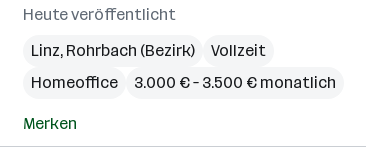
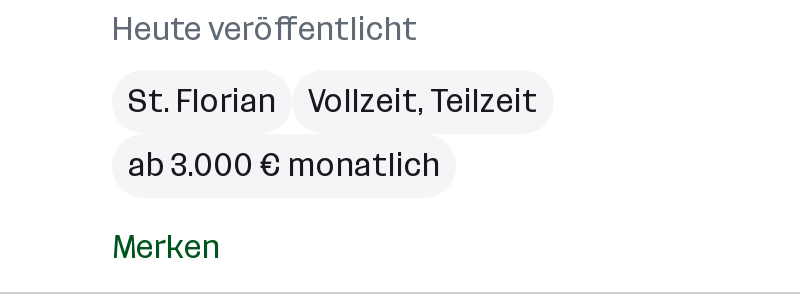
- Linz, Rohrbach (Bezirk)
- Vollzeit
+ St. Florian
+ Vollzeit, Teilzeit

- Homeoffice
- 3.000 € – 3.500 € monatlich
+ ab 3.000 € monatlich
